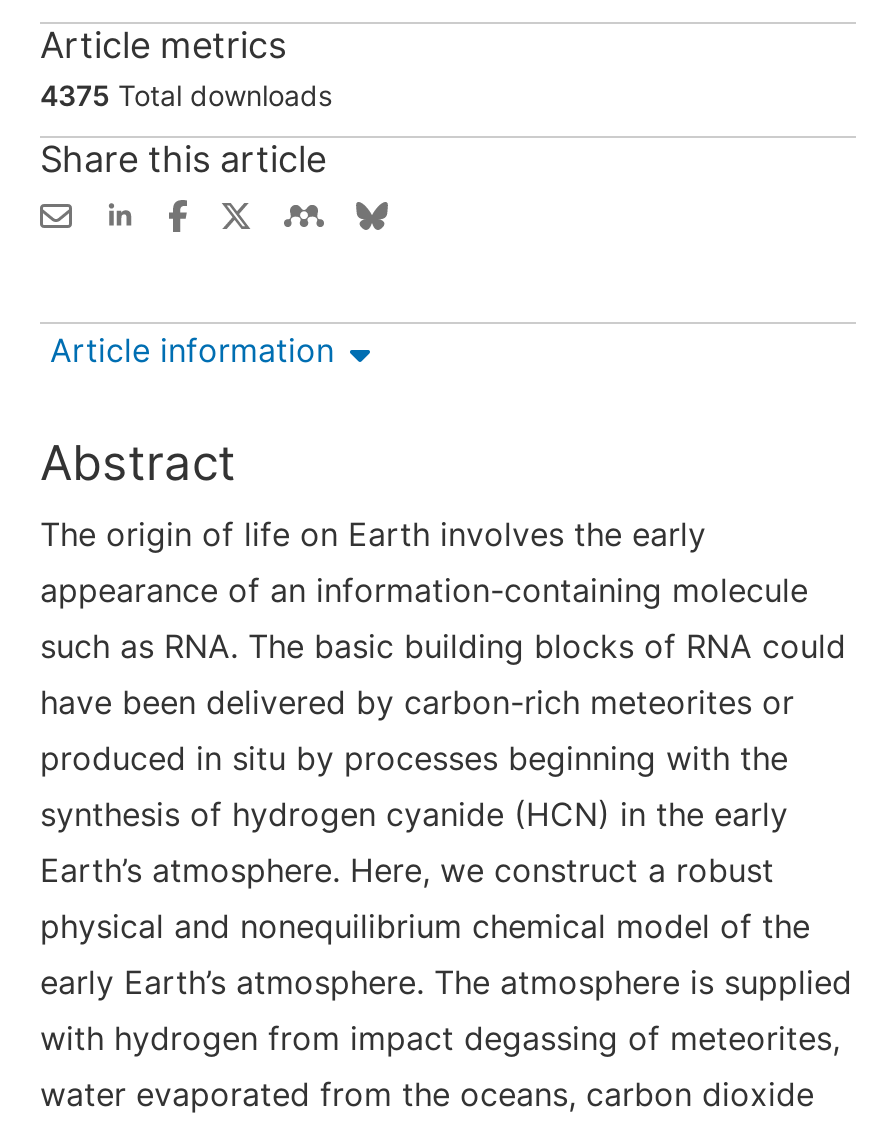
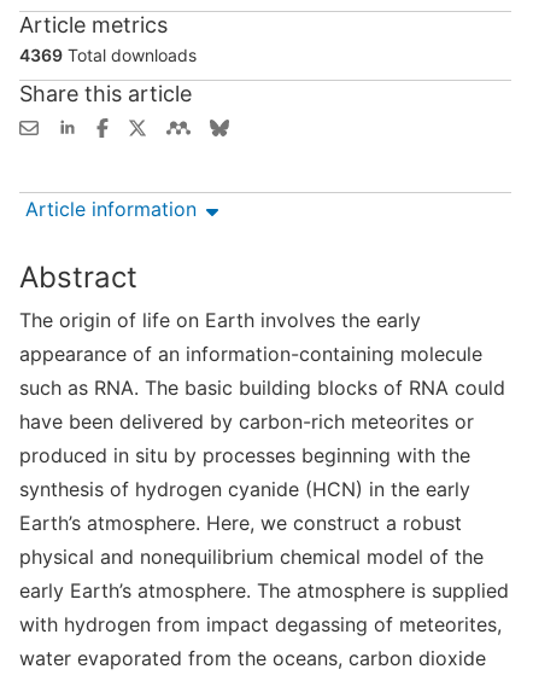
- 4375 Total downloads
+ 4369 Total downloads
